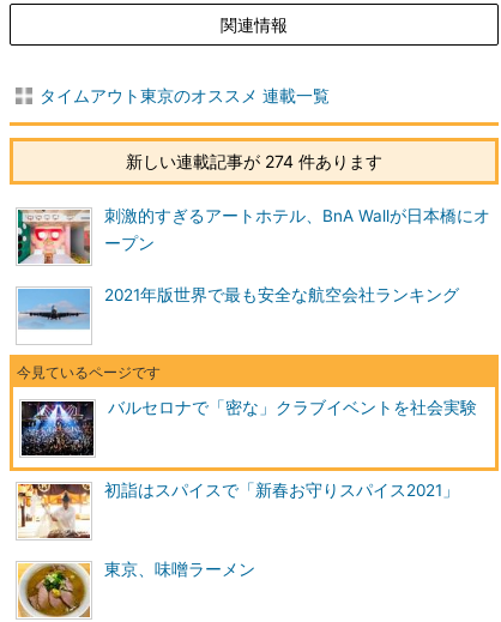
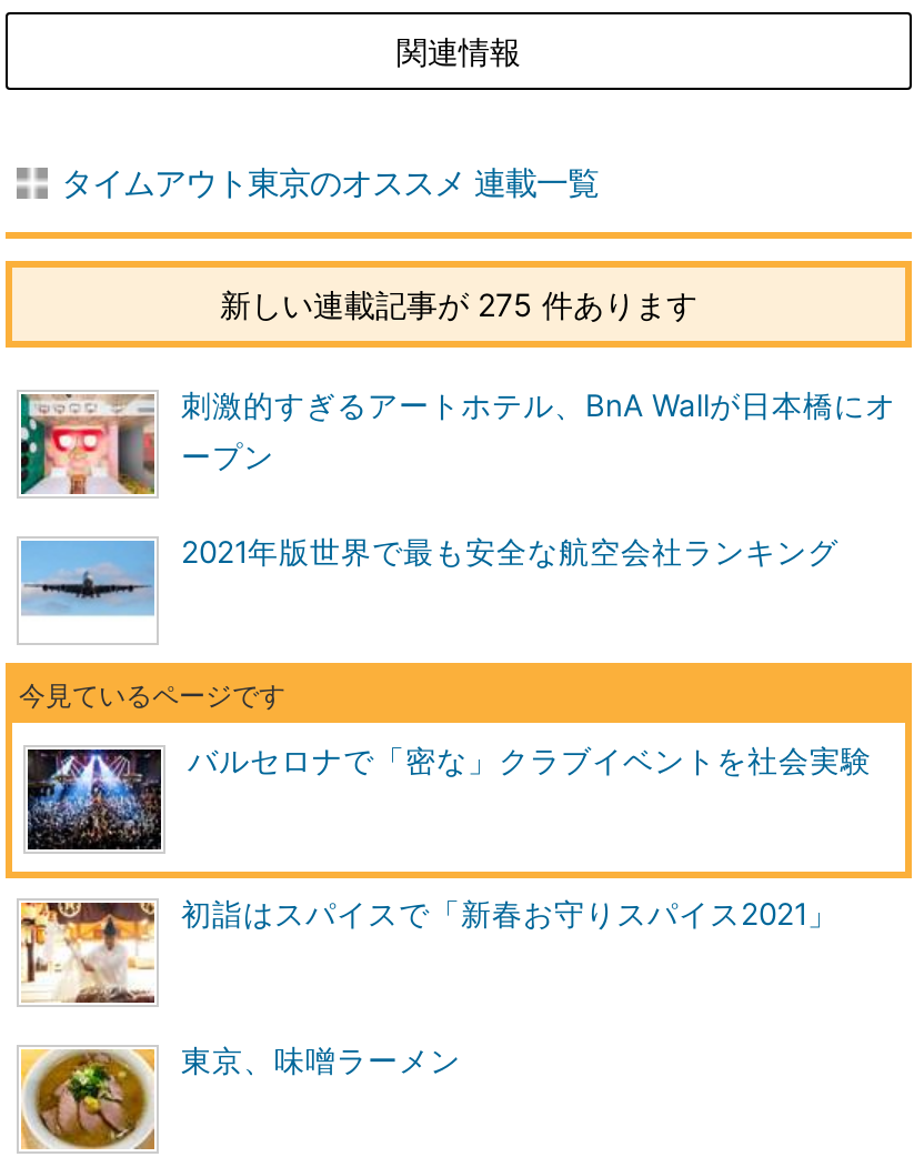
- 新しい連載記事が 274 件あります
+ 新しい連載記事が 275 件あります
